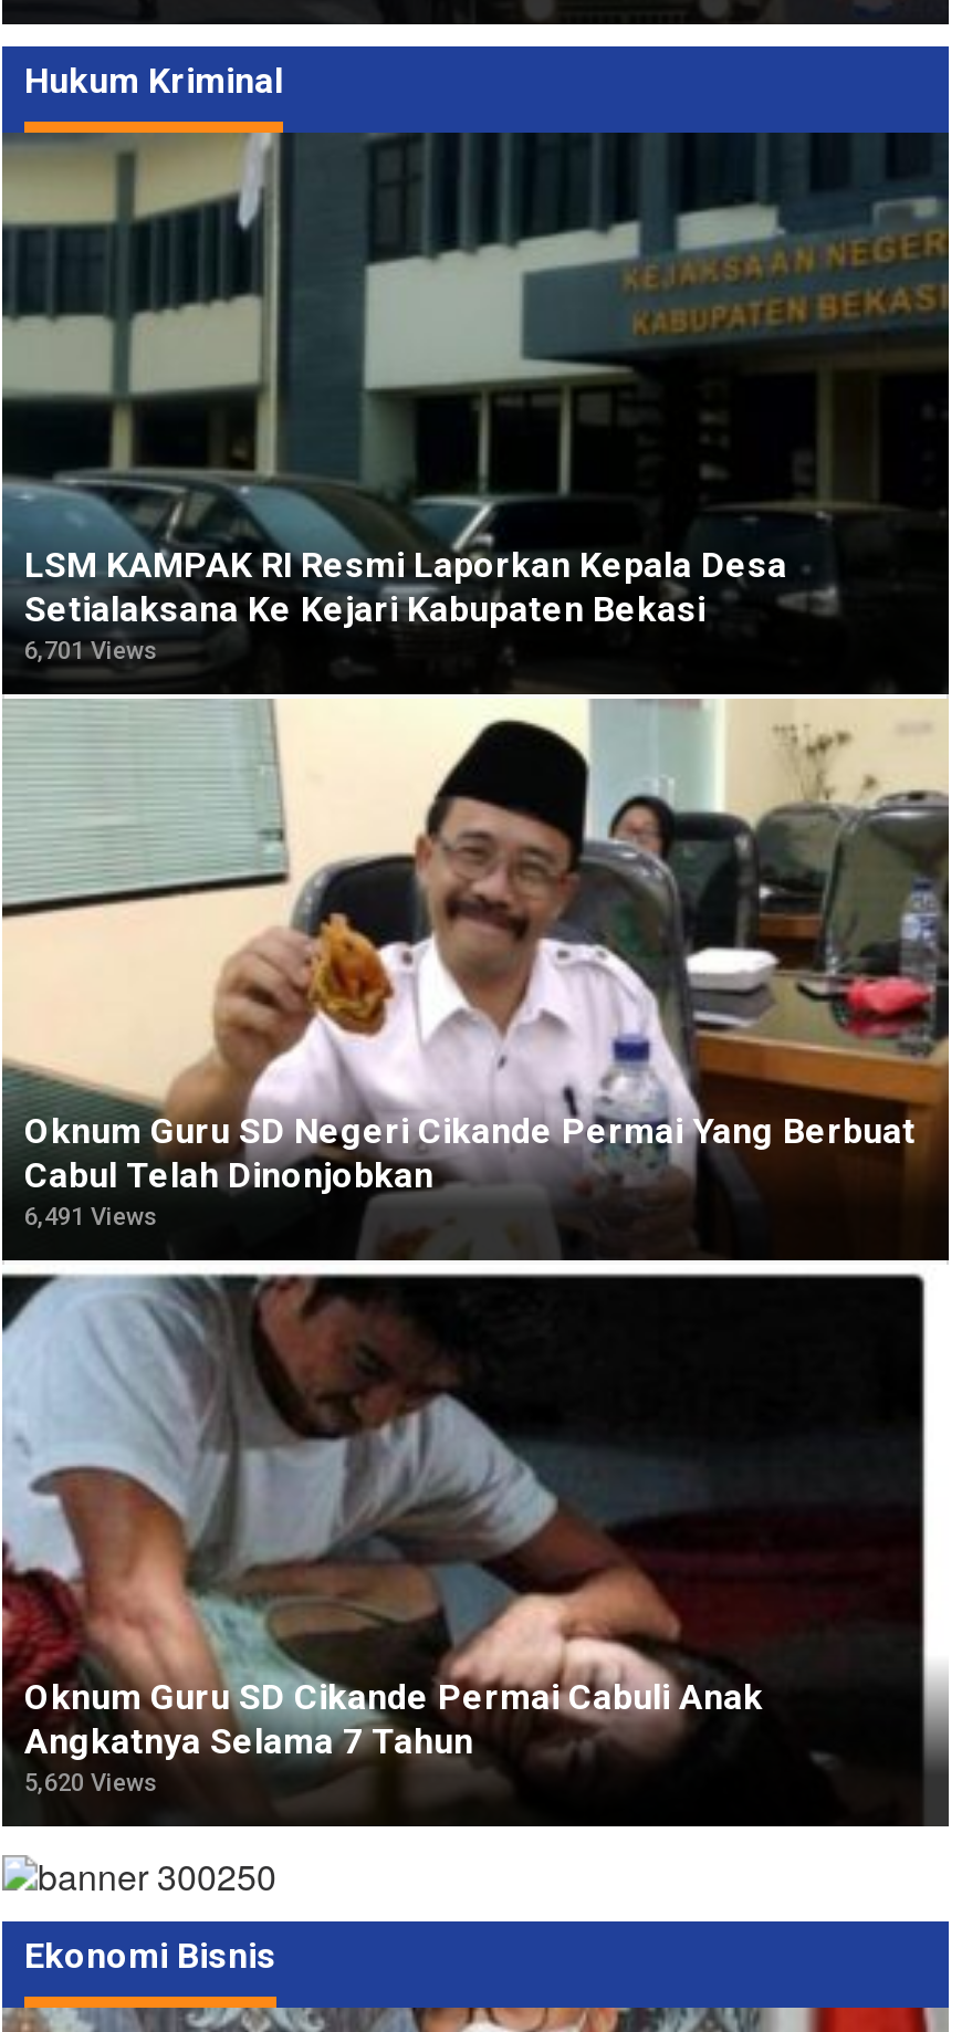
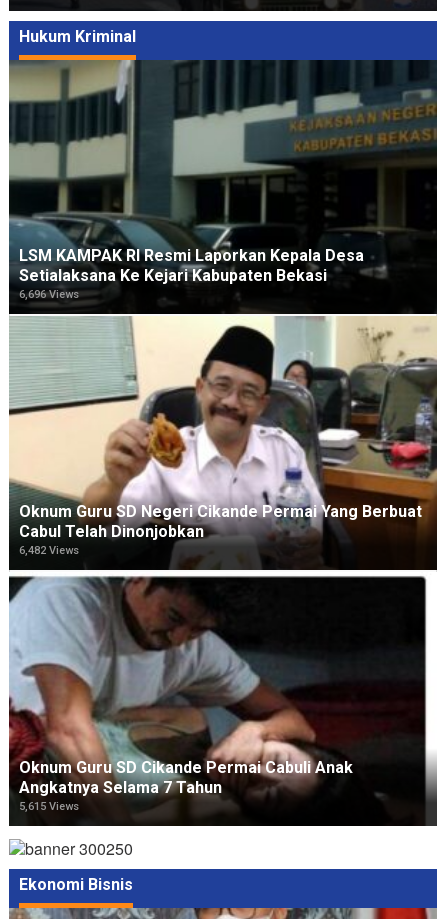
- 6,701 Views
+ 6,696 Views

- 6,491 Views
+ 6,482 Views

- 5,620 Views
+ 5,615 Views
